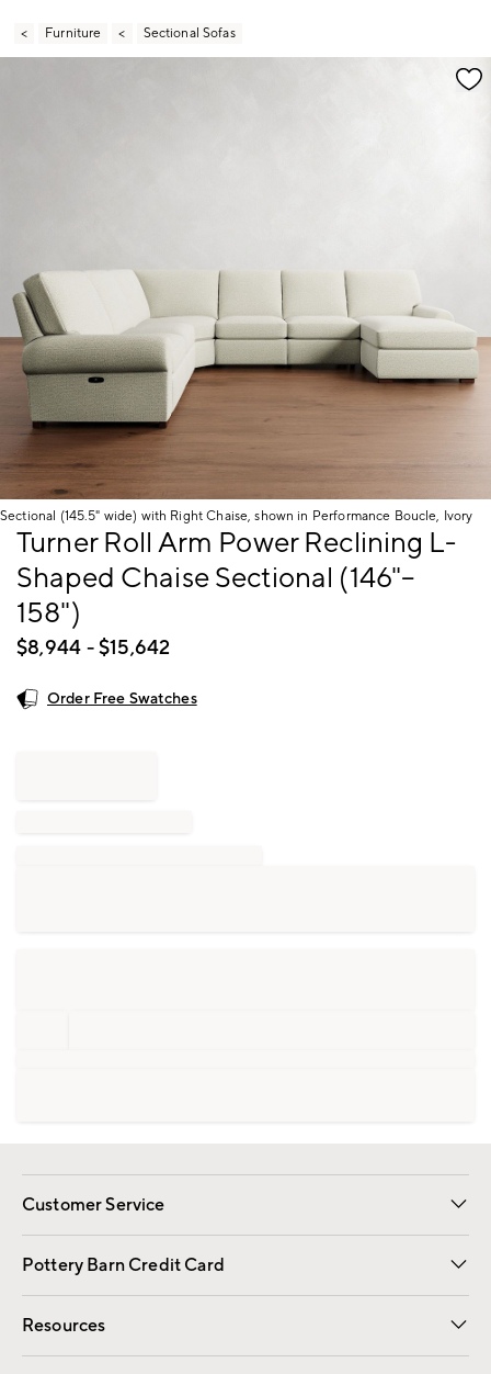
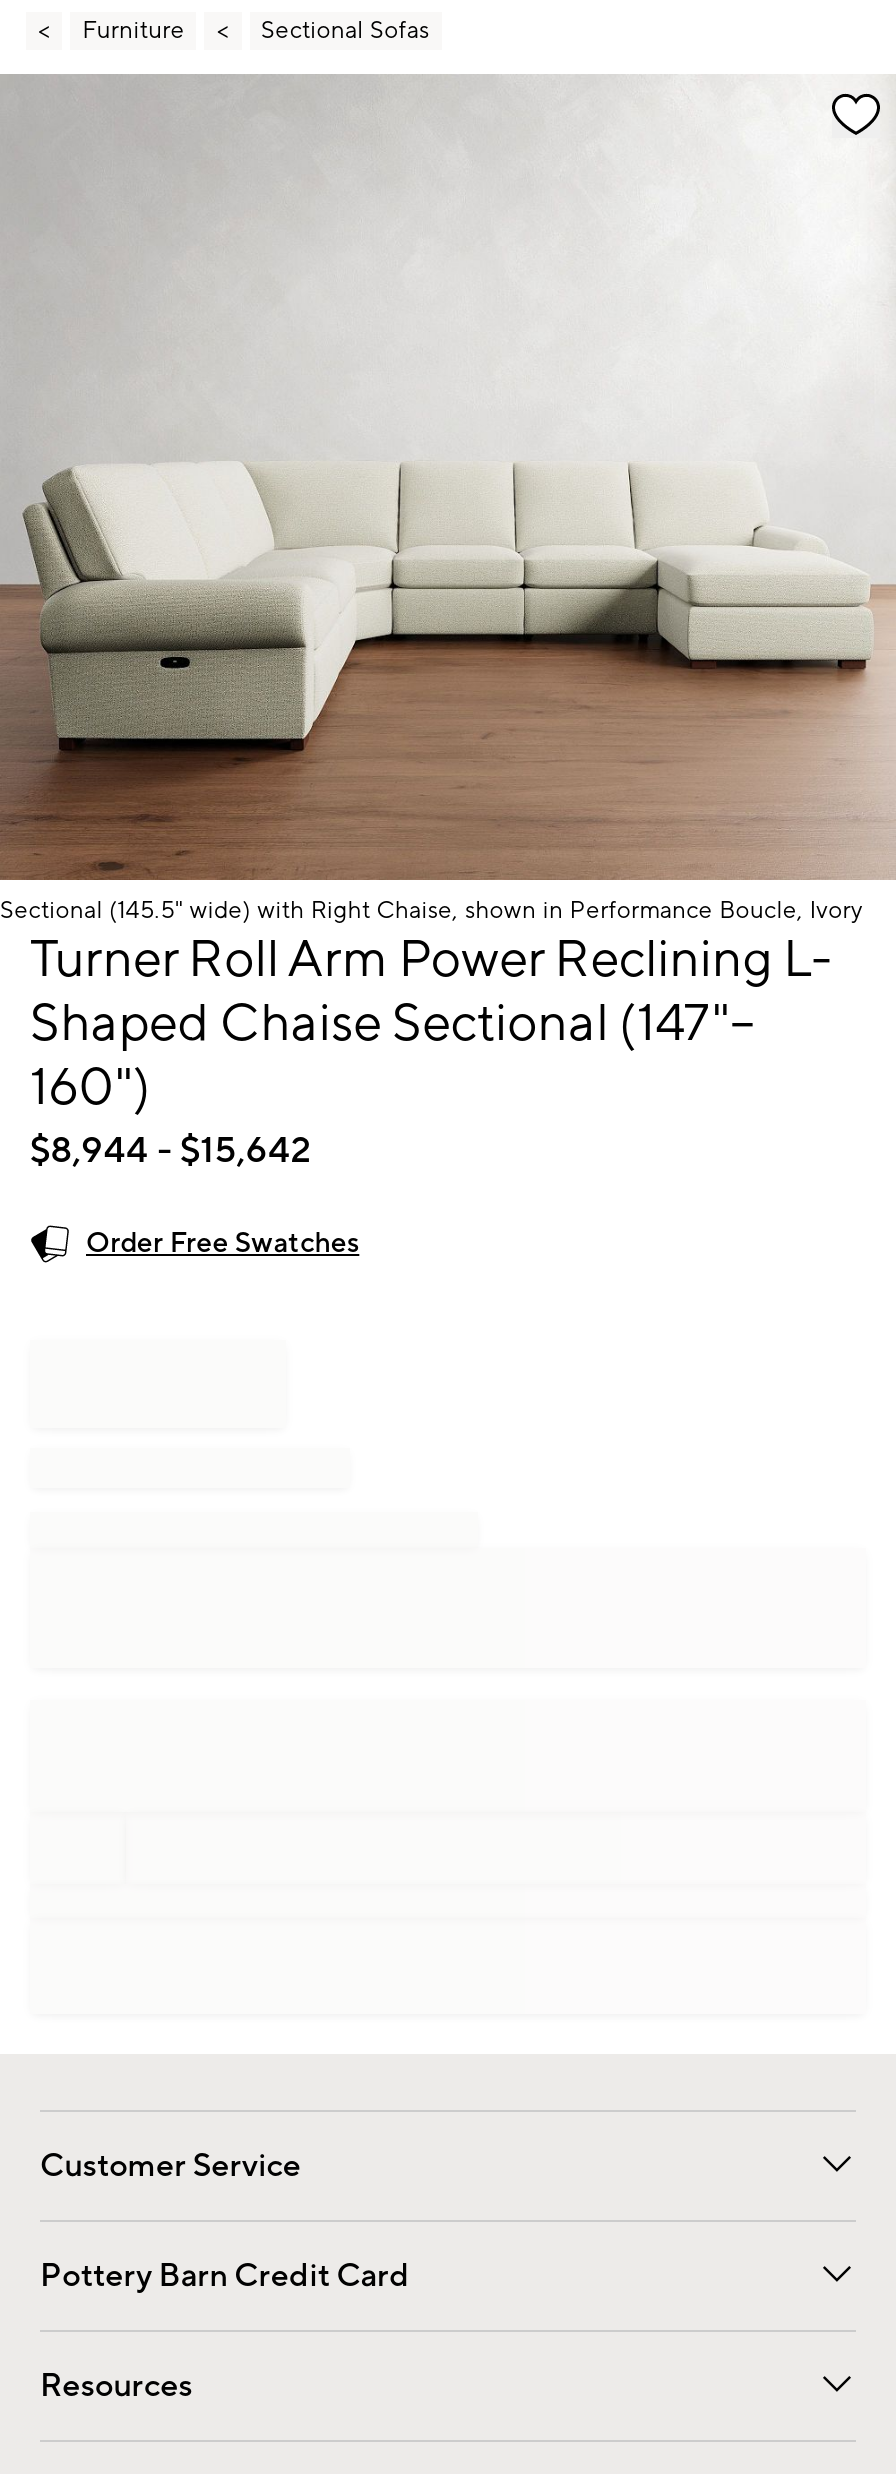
- Shaped Chaise Sectional (146"–
+ Shaped Chaise Sectional (147"–

- 158")
+ 160")
